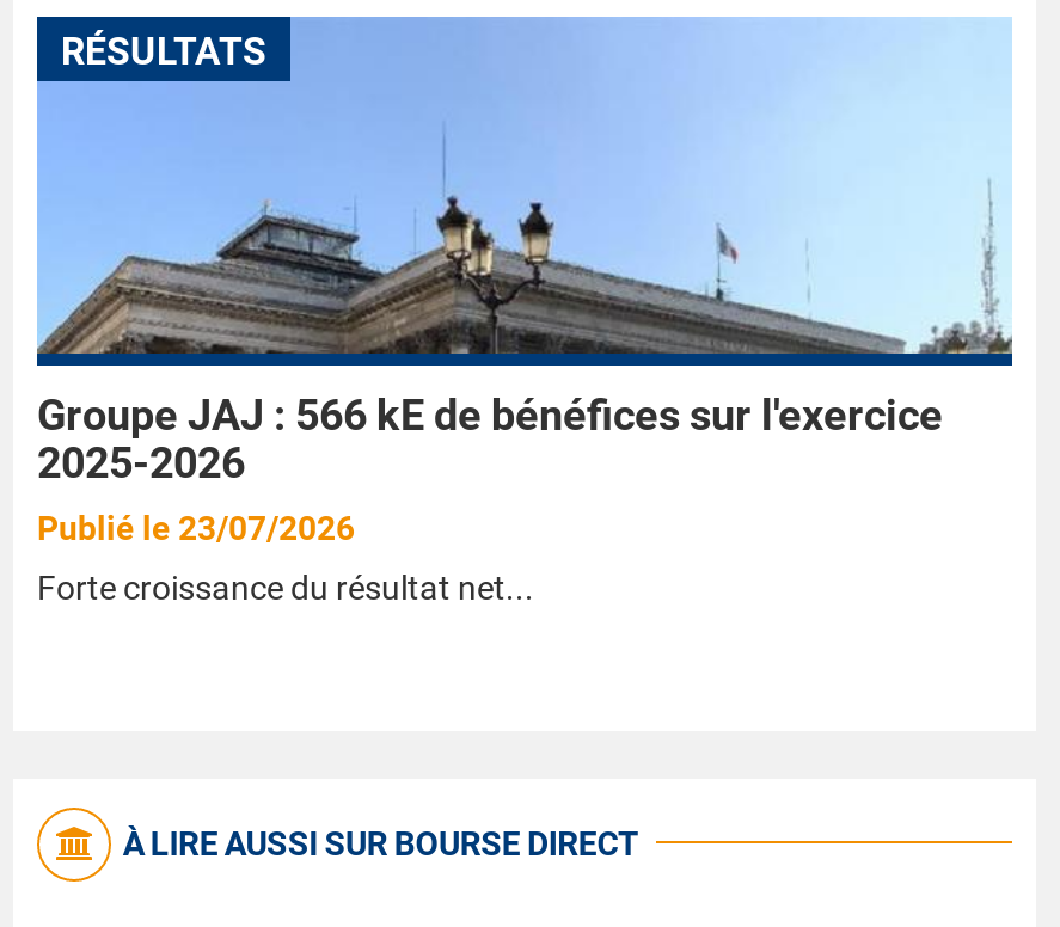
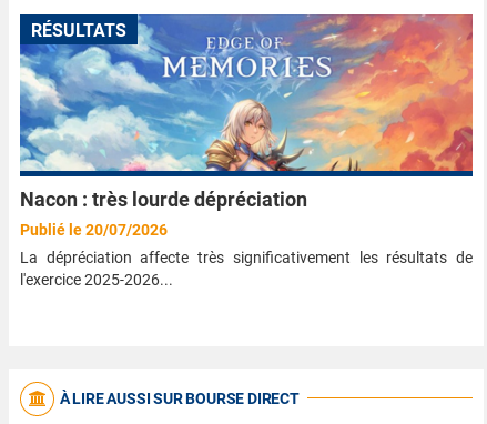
- [image]
- Groupe JAJ : 566 kE de bénéfices sur l'exercice
- 2025-2026
- Publié le 23/07/2026
+ [image]
+ Nacon : très lourde dépréciation
+ Publié le 20/07/2026

- Forte croissance du résultat net...
+ La dépréciation affecte très significativement les résultats de
+ l'exercice 2025-2026...
